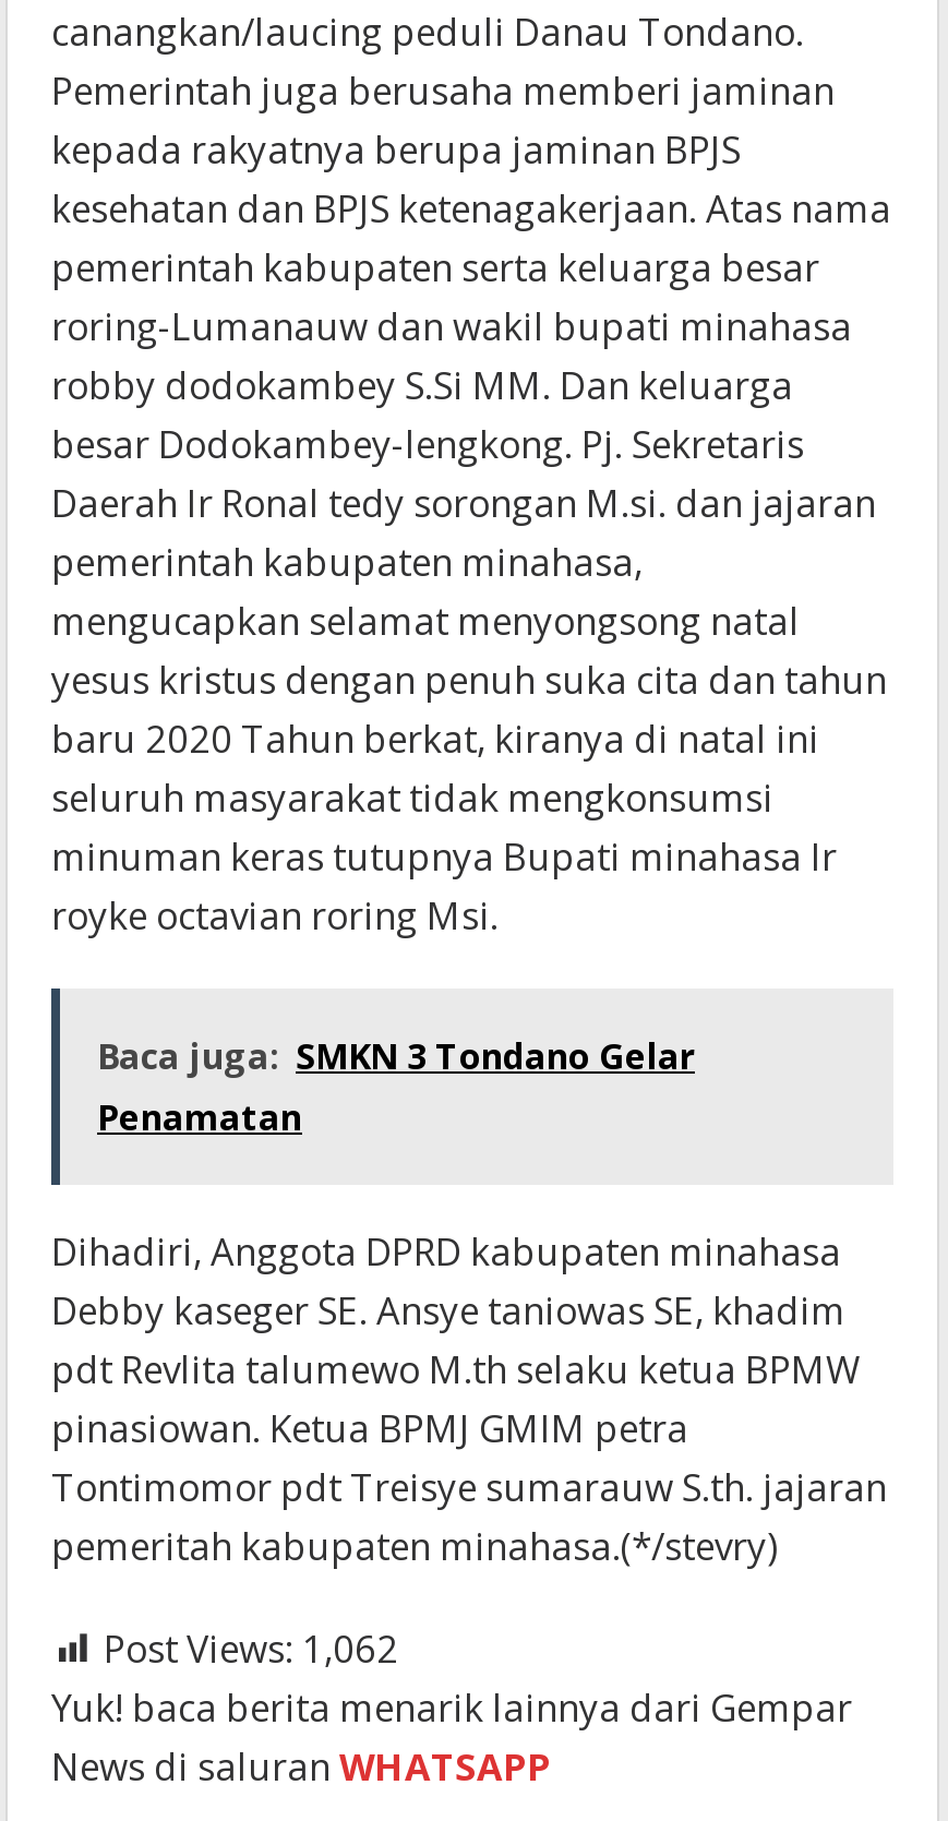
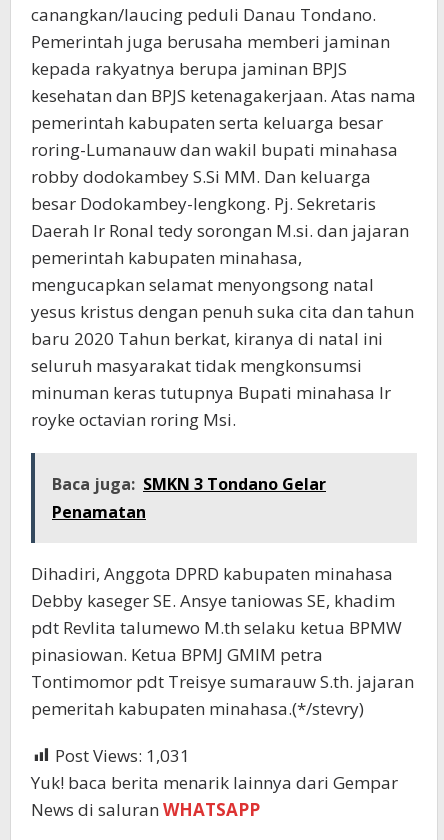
- Post Views: 1,062
+ Post Views: 1,031
